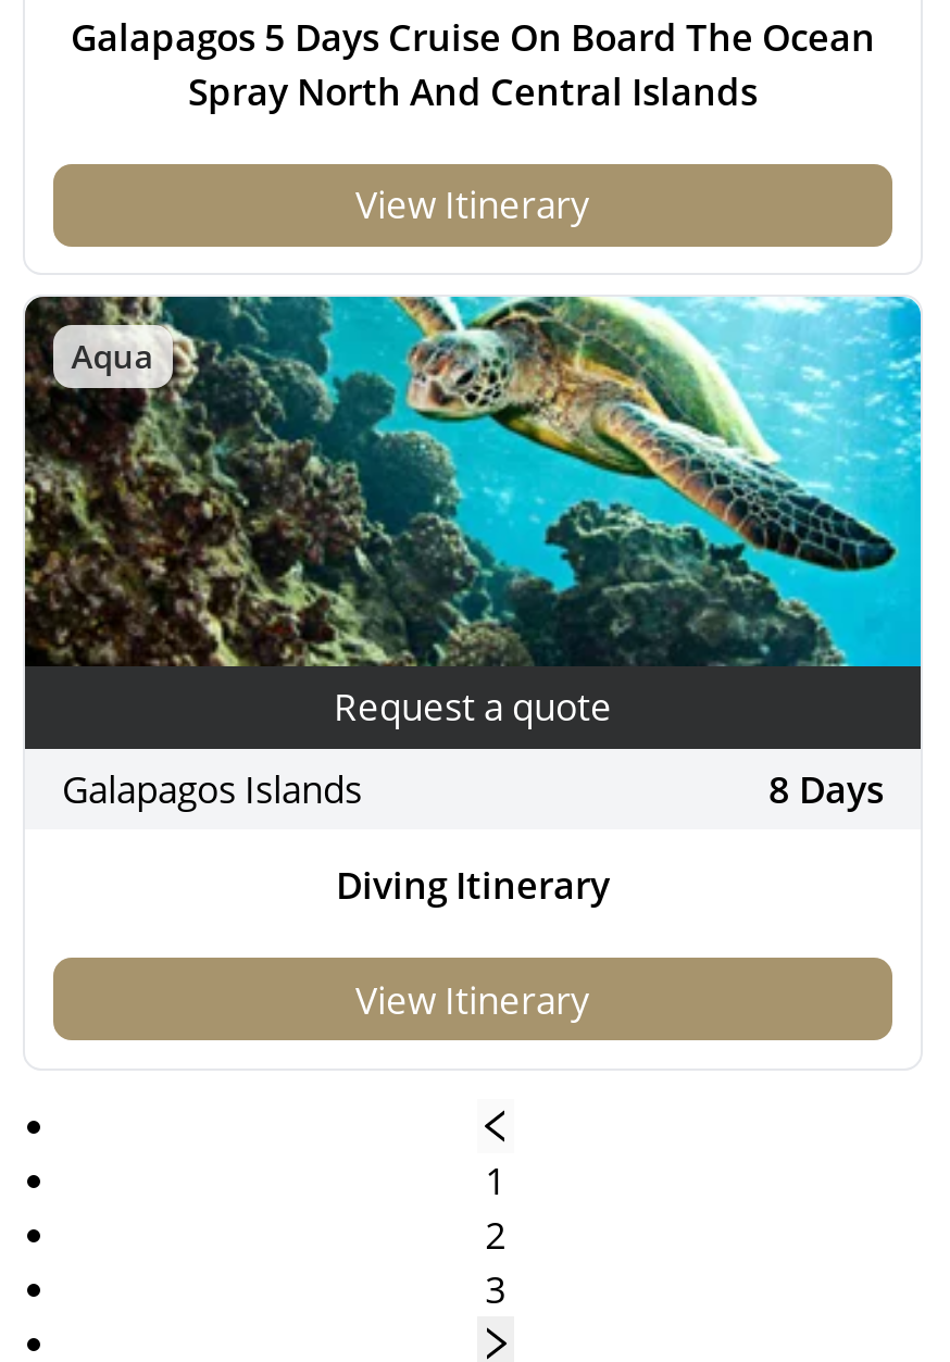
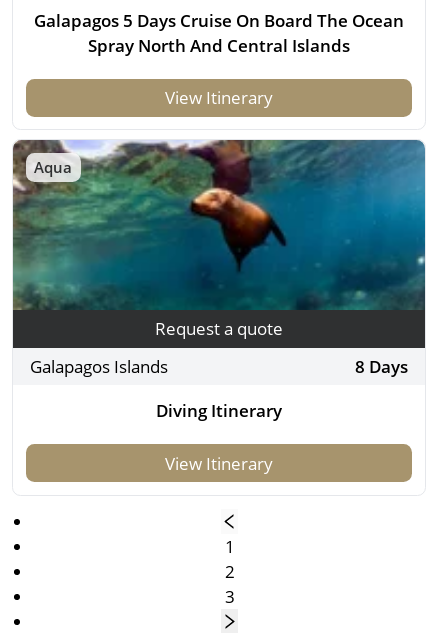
- [image]
+ [image]
